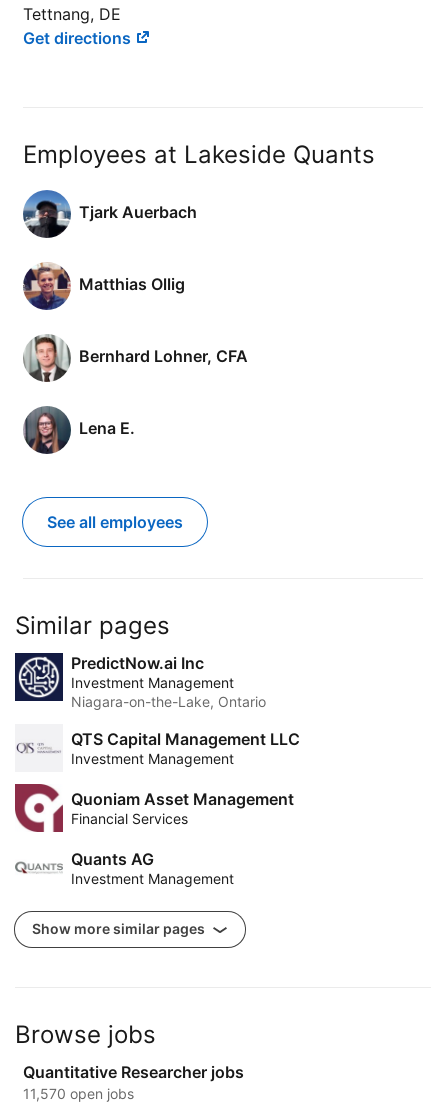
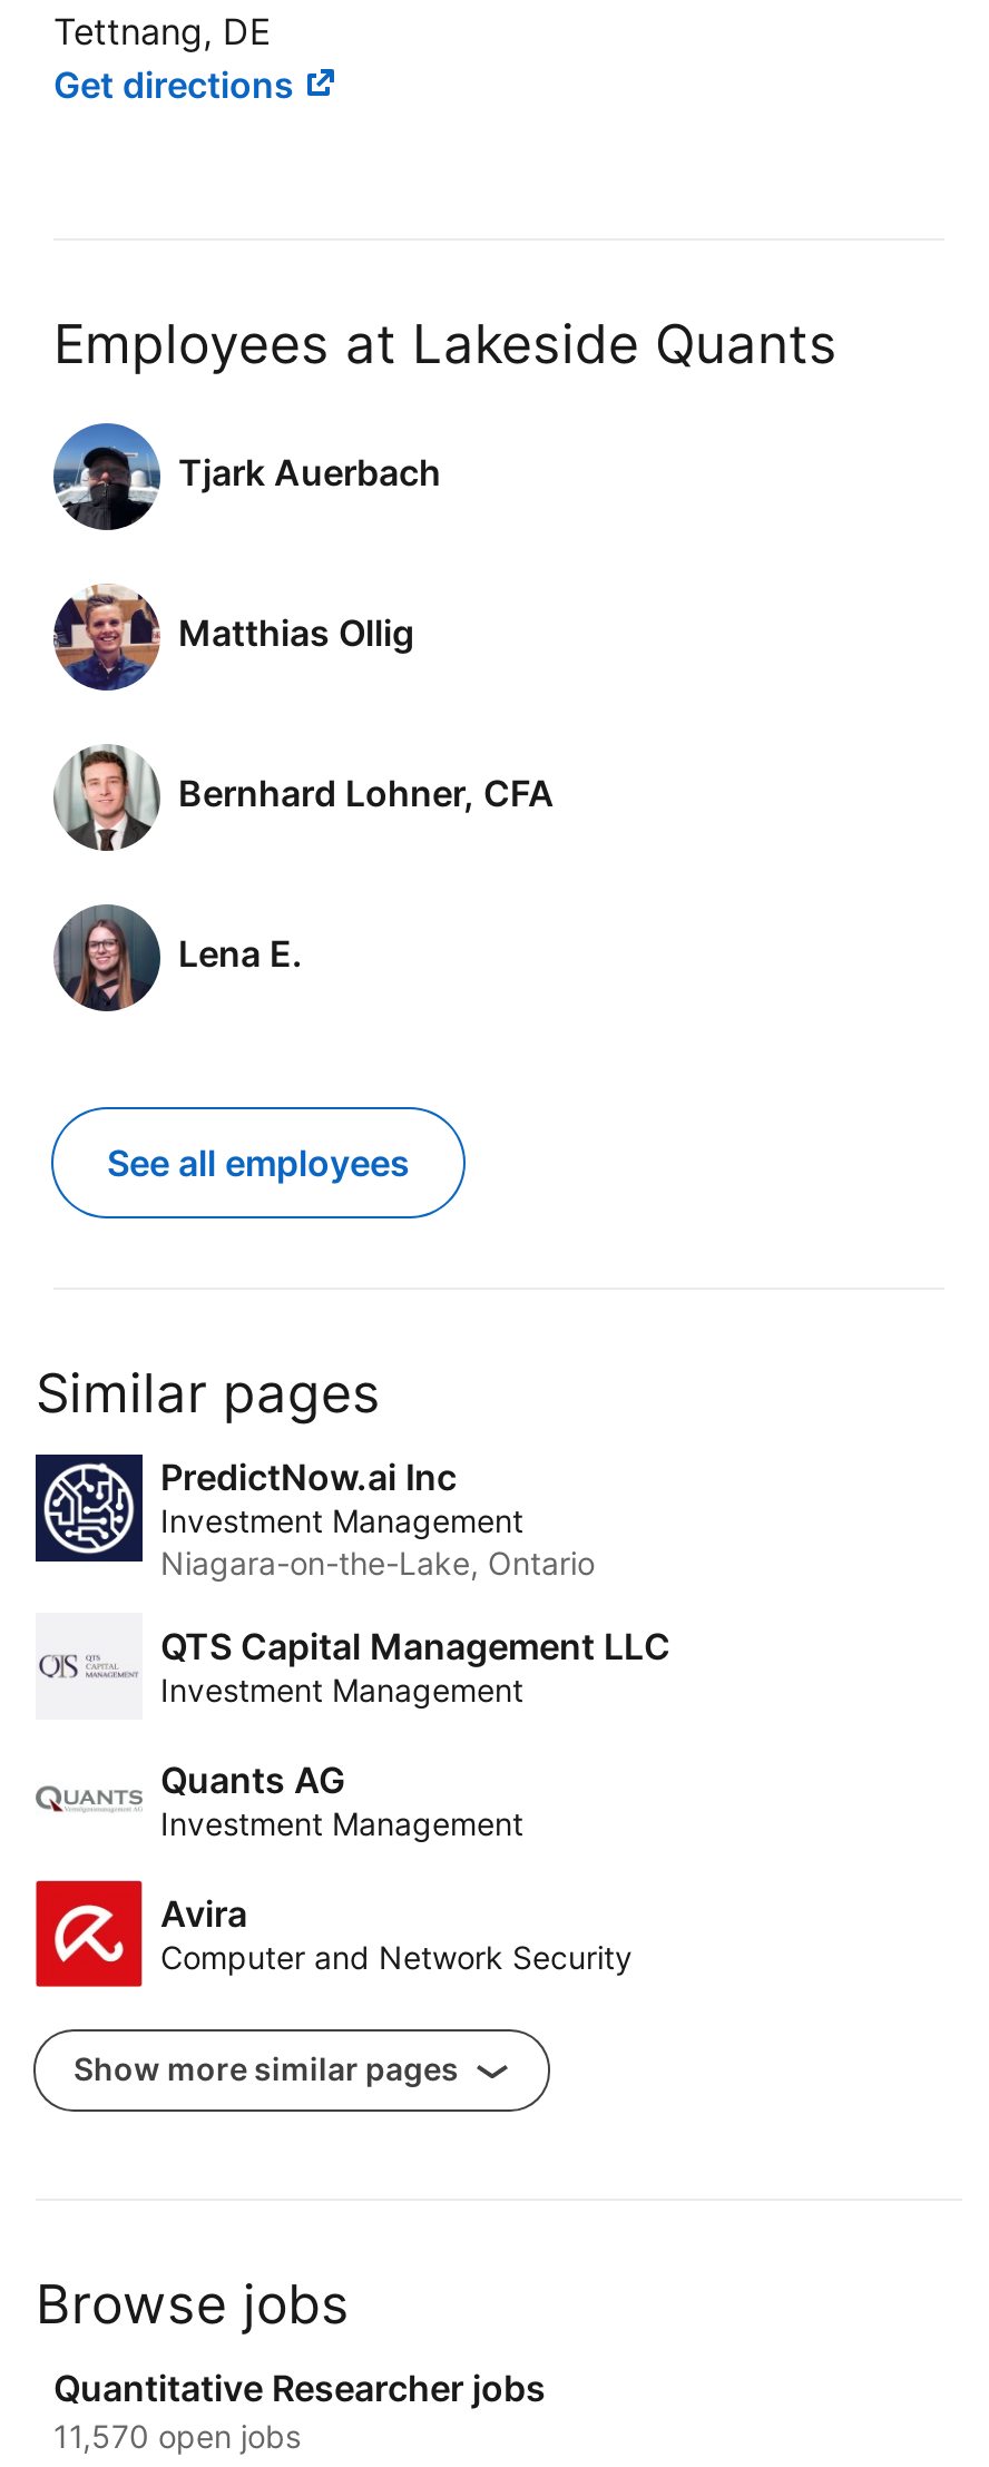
- [image]
- Quoniam Asset Management
- Financial Services

moved up: Quants AG | Investment Management

+ [image]
+ Avira
+ Computer and Network Security
